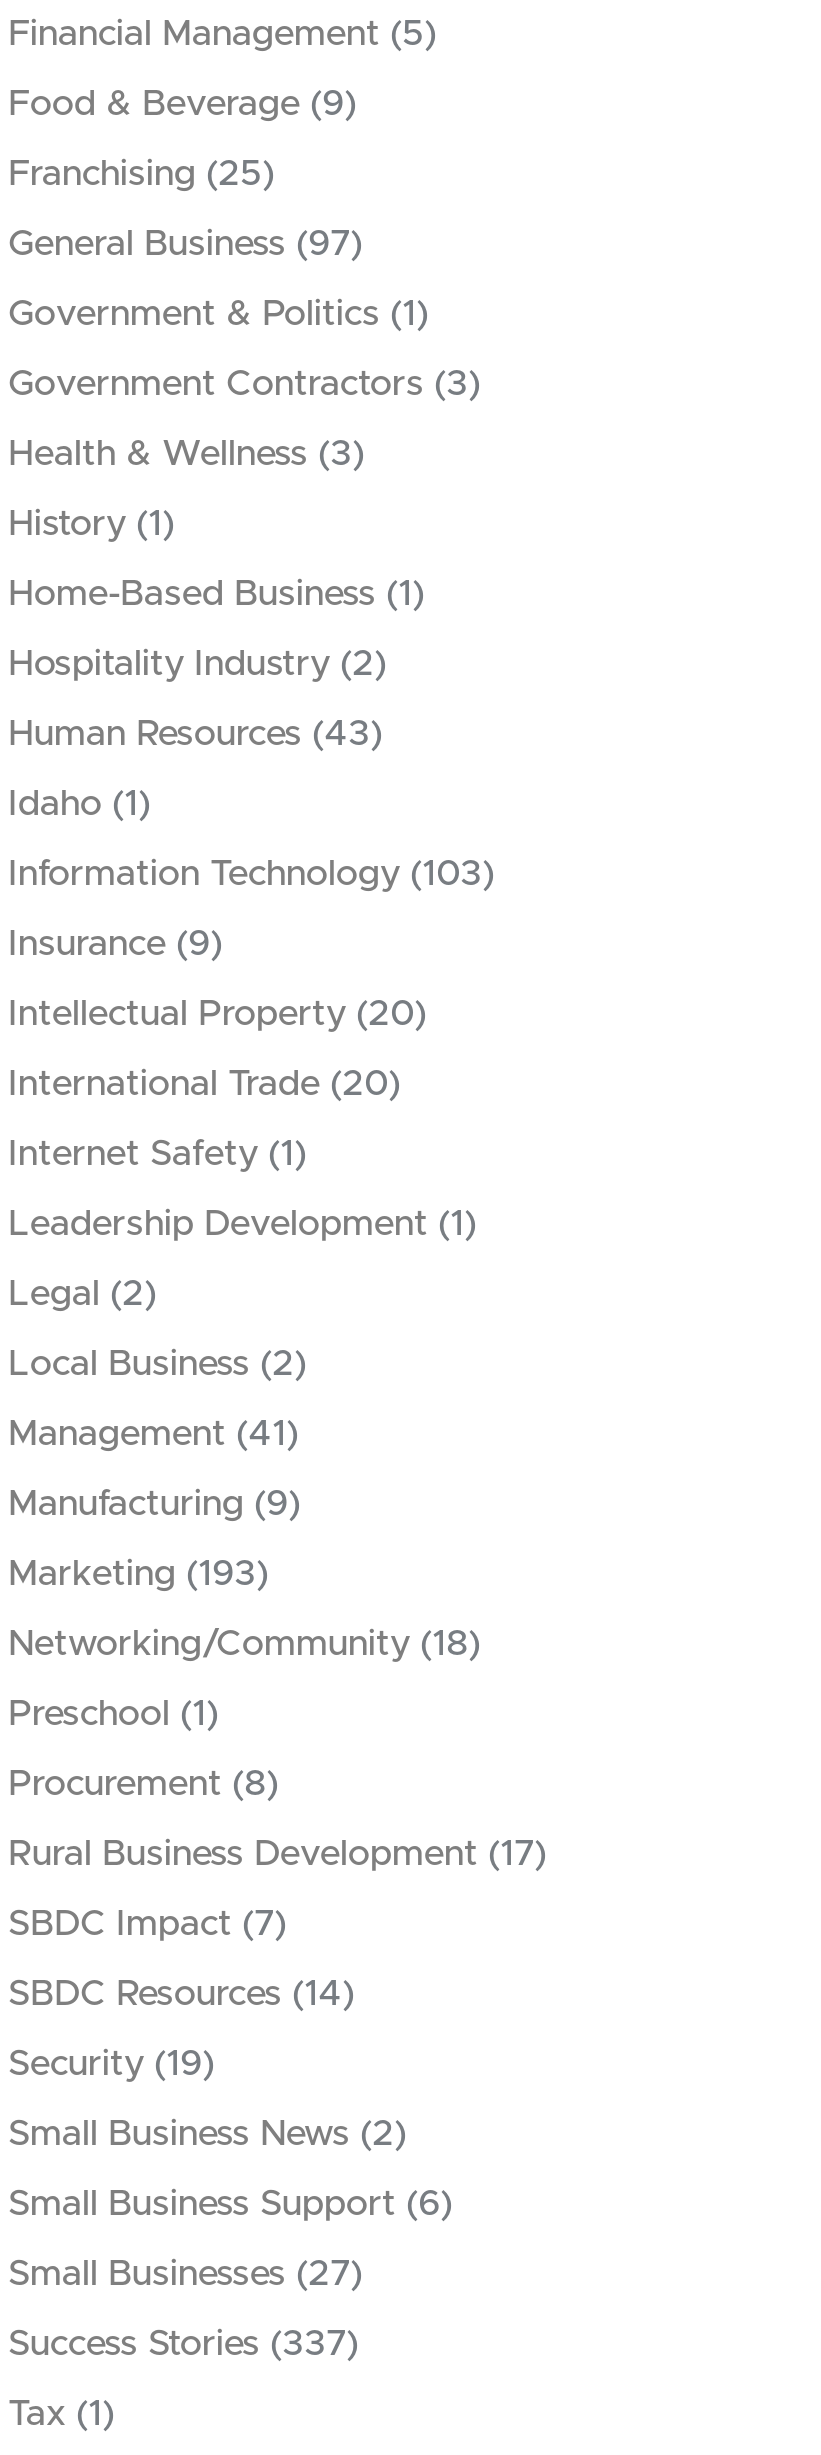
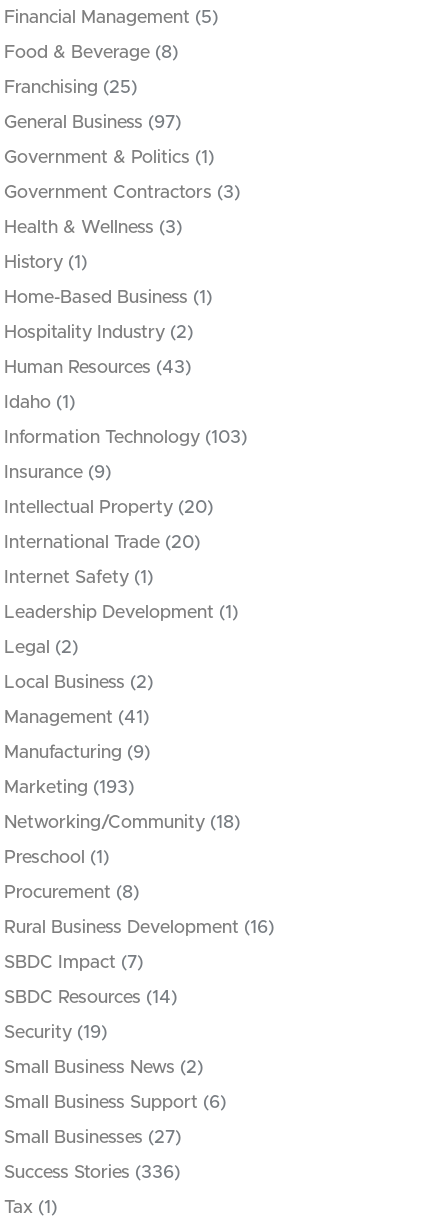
- Food & Beverage (9)
+ Food & Beverage (8)

- Rural Business Development (17)
+ Rural Business Development (16)

- Success Stories (337)
+ Success Stories (336)
